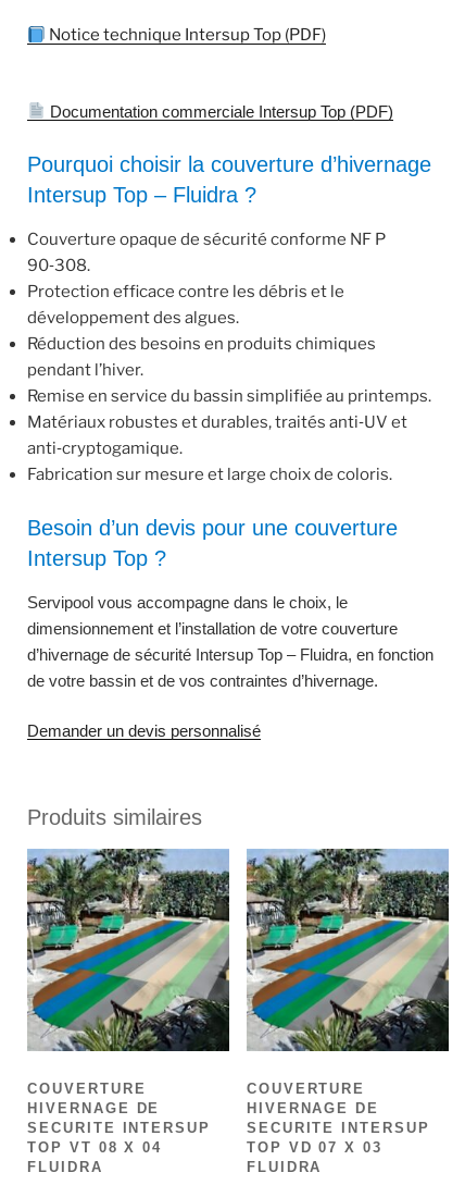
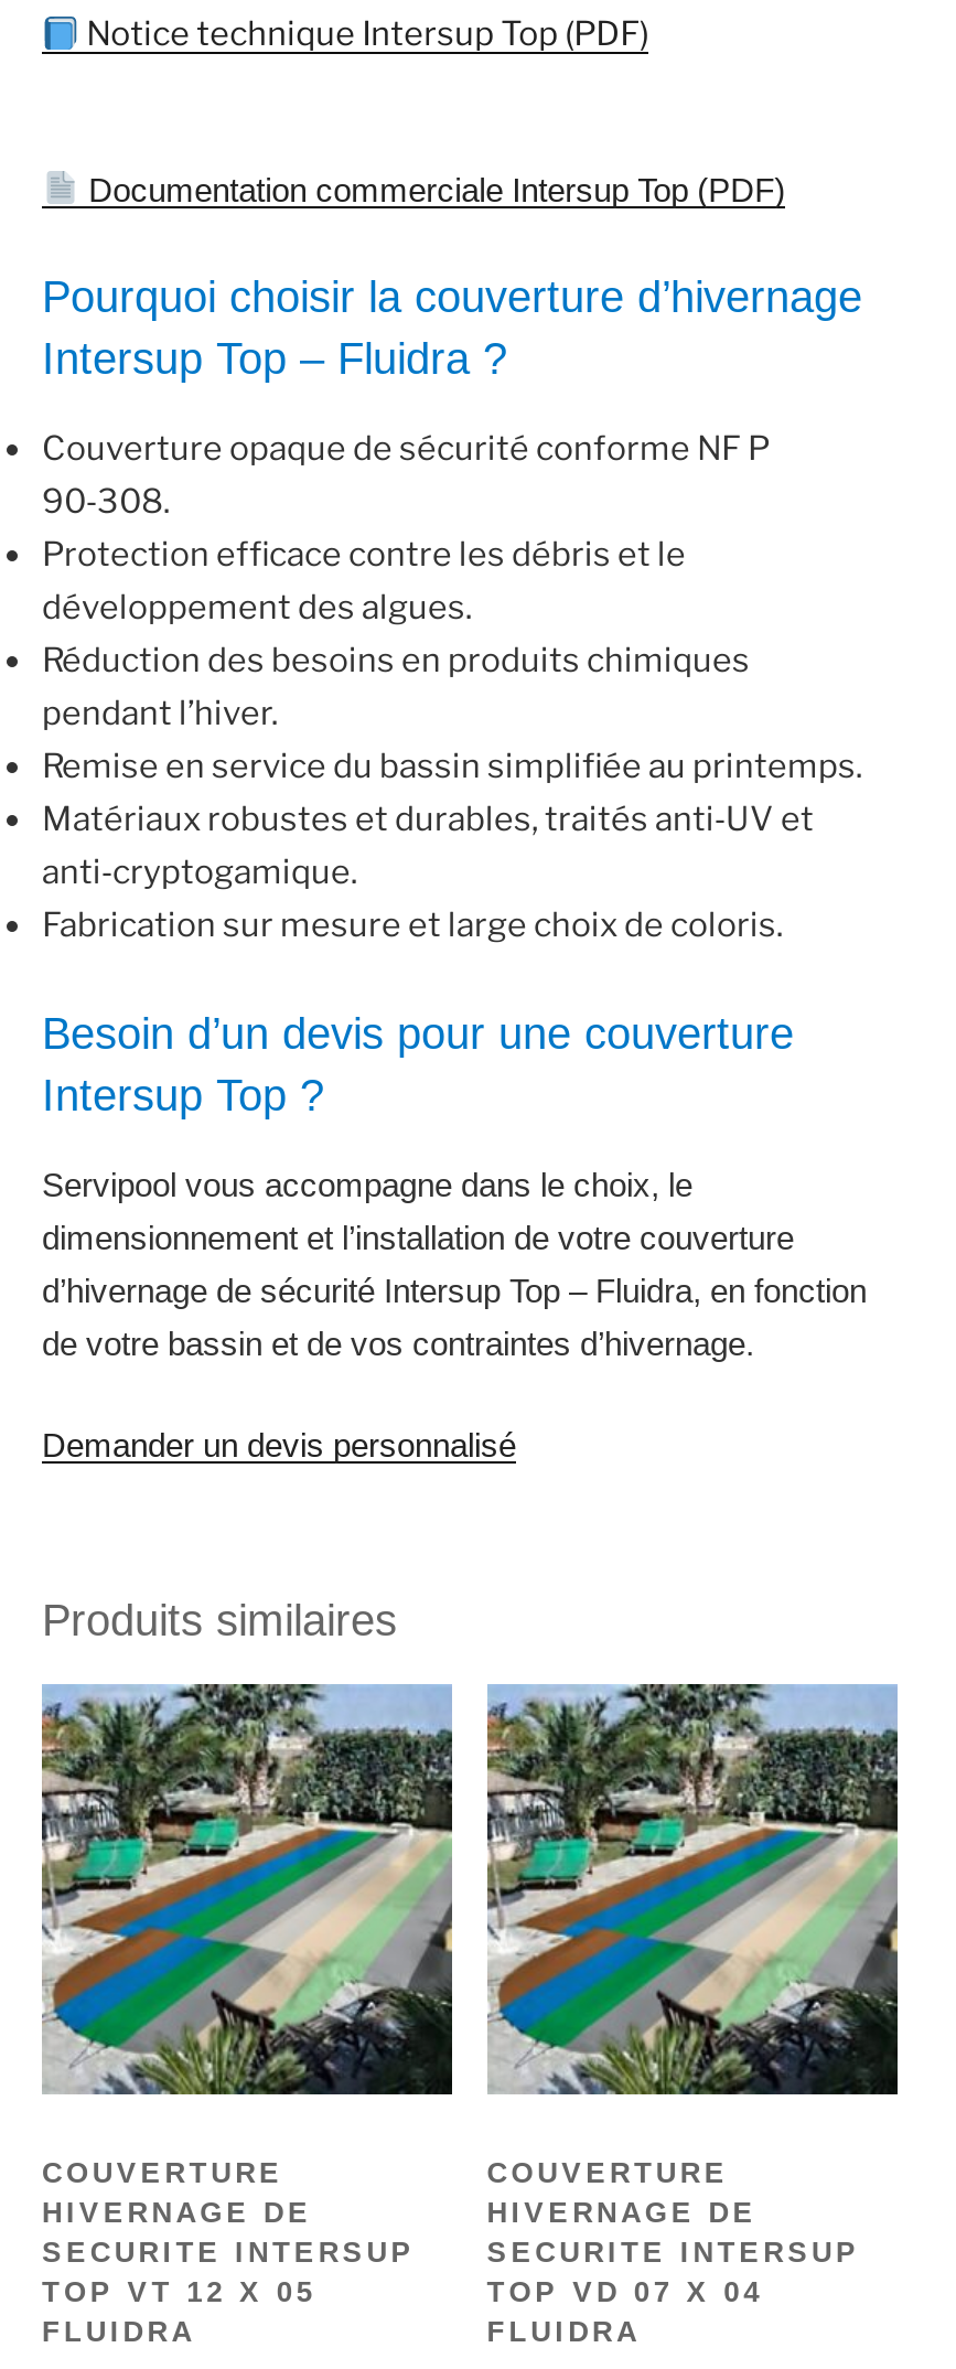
- TOP VT 08 X 04
+ TOP VT 12 X 05

- TOP VD 07 X 03
+ TOP VD 07 X 04
